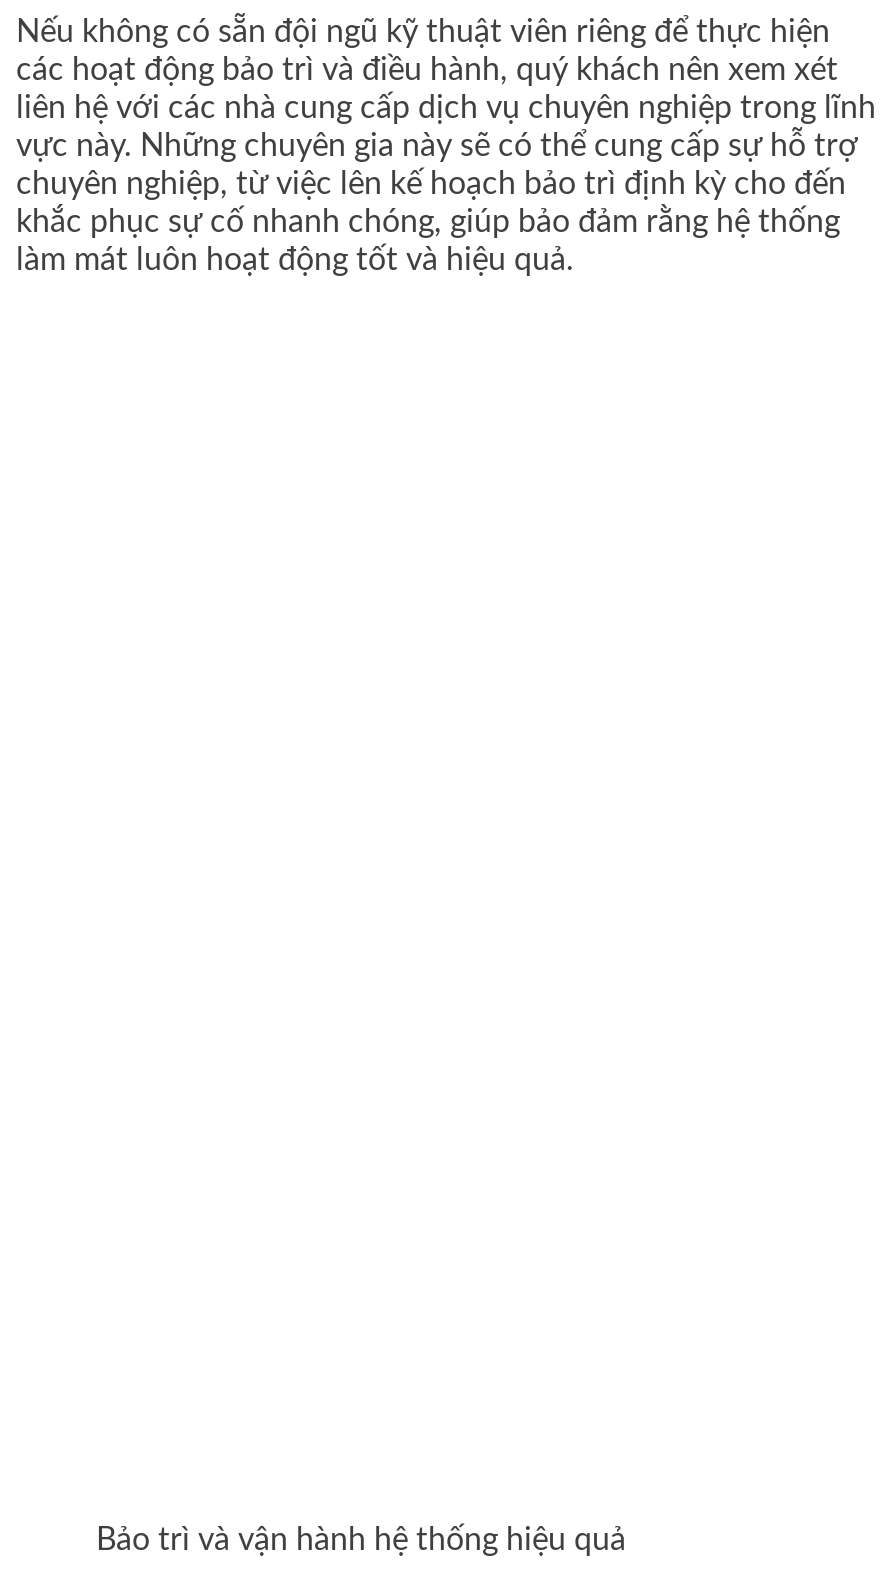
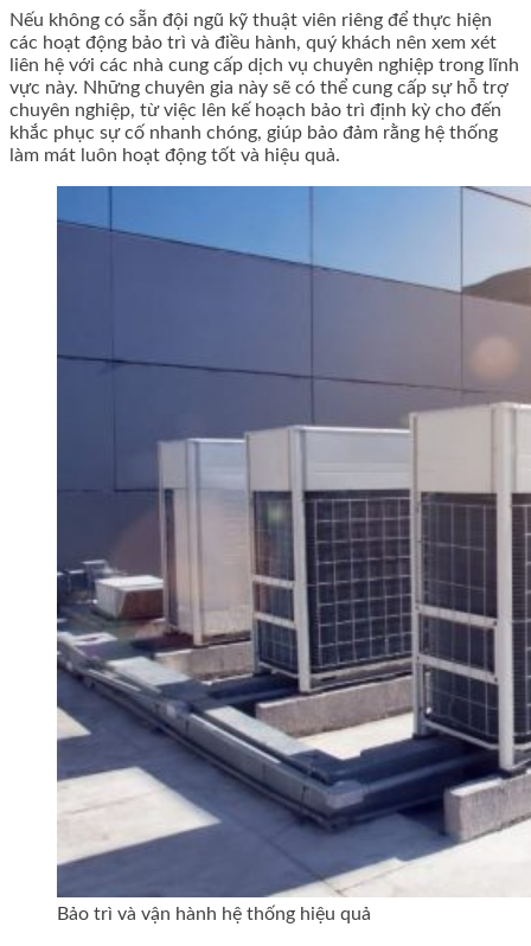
+ [image]
